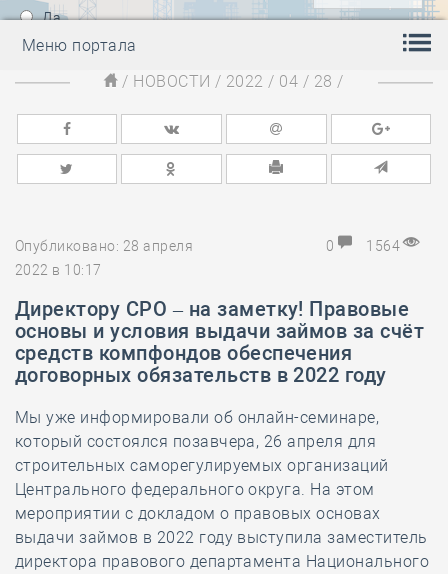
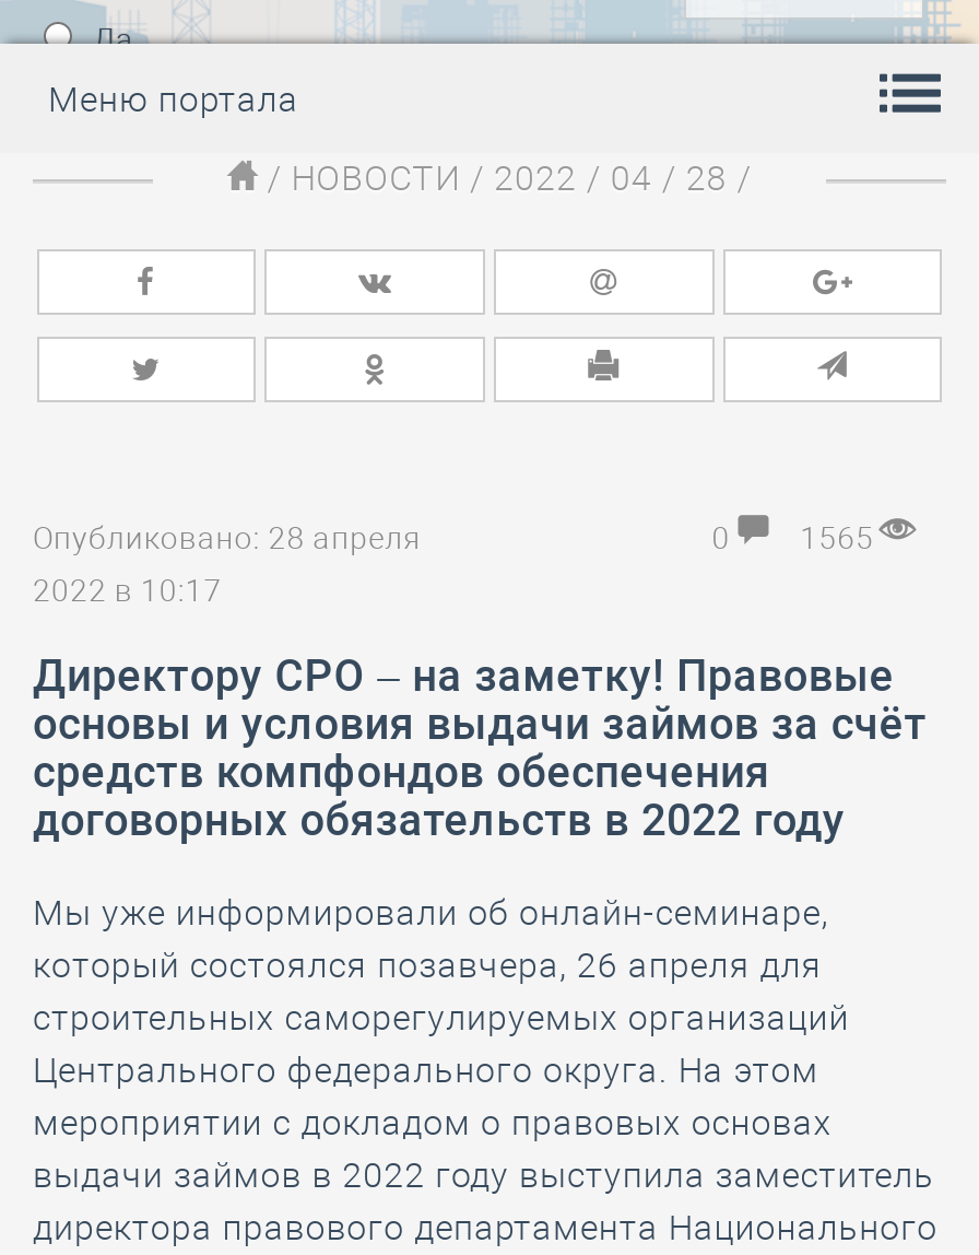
- 0 1564
+ 0 1565
